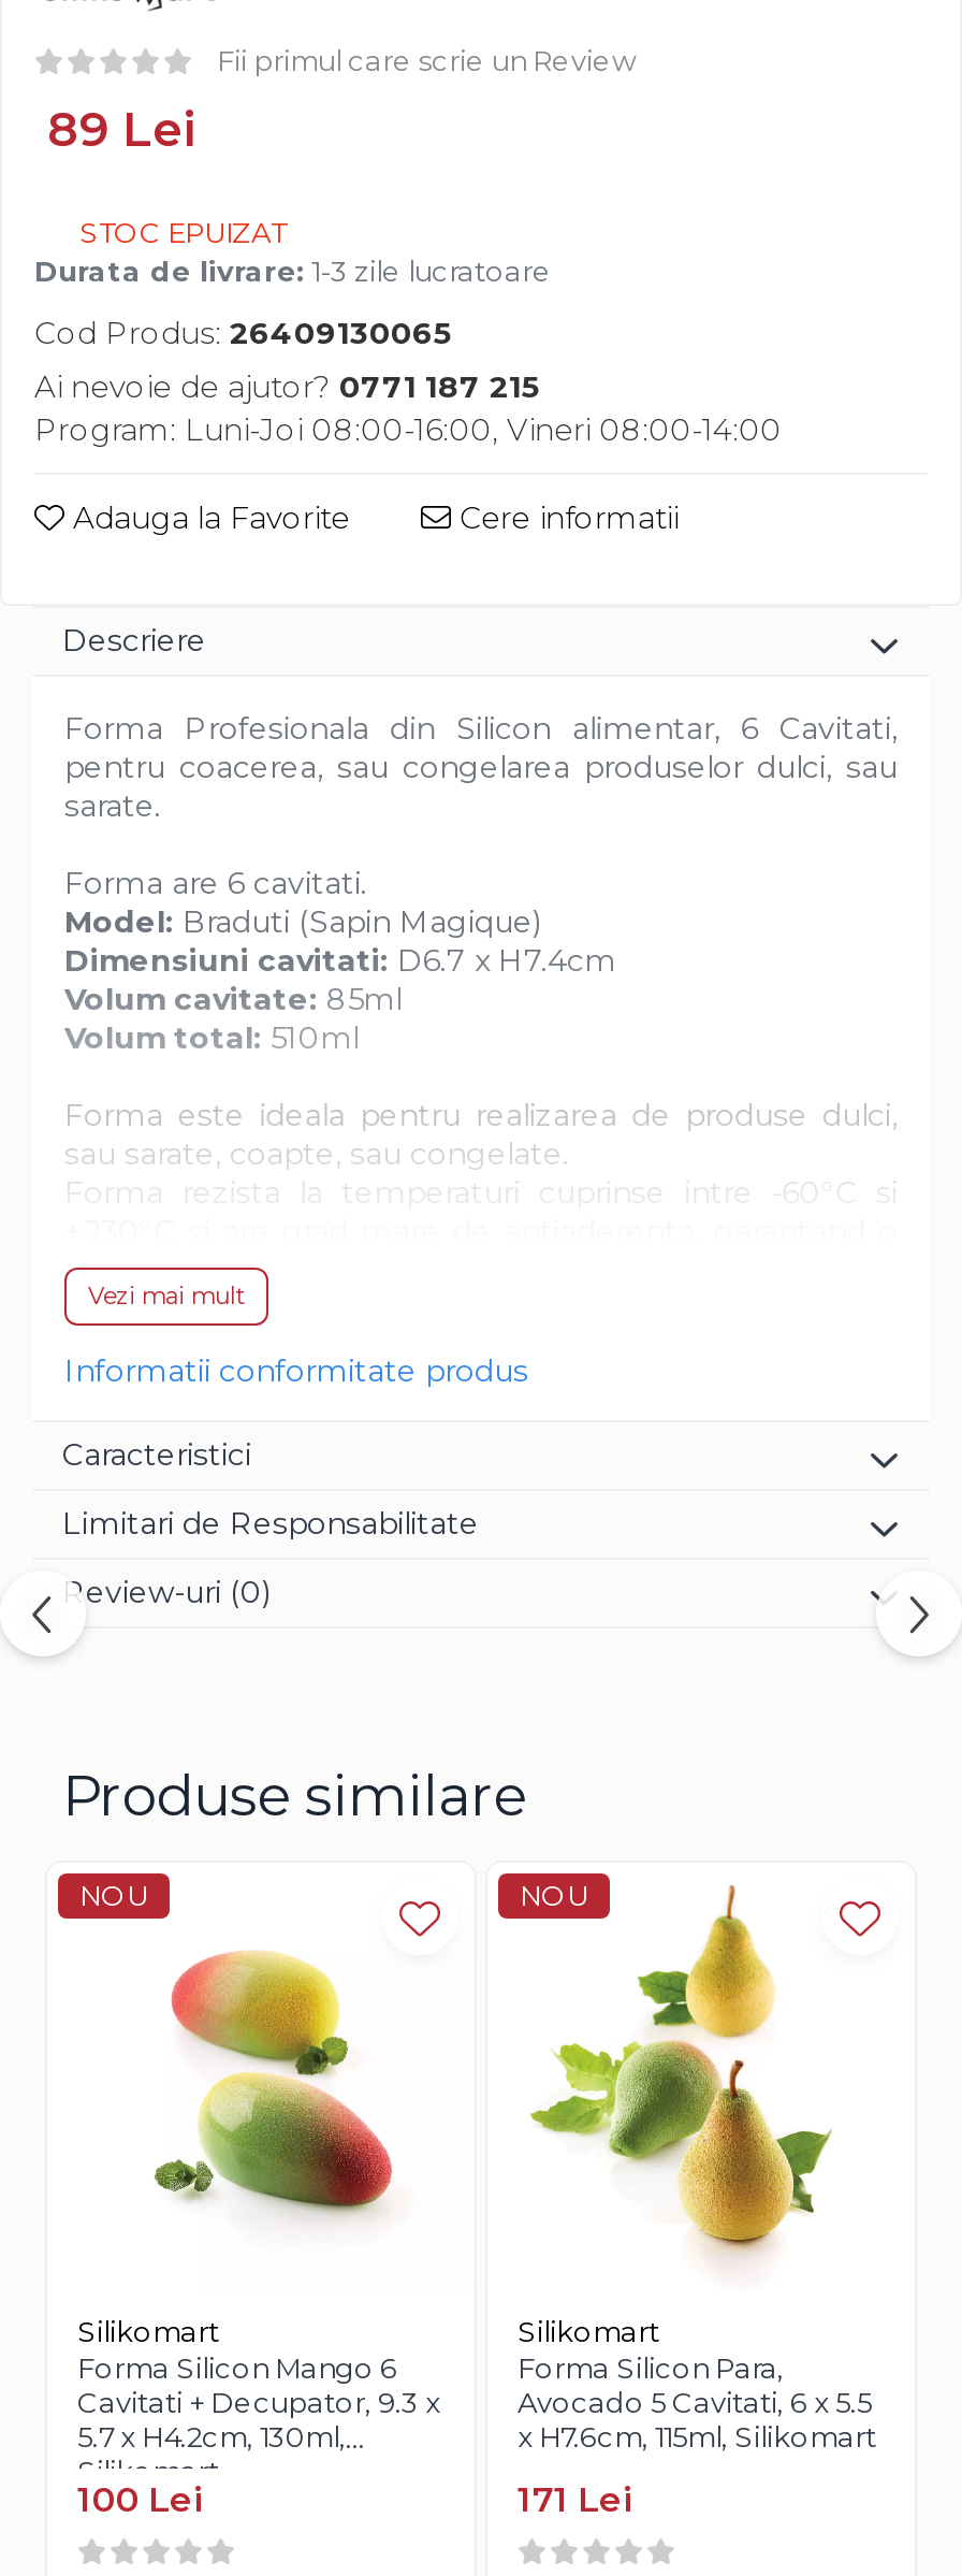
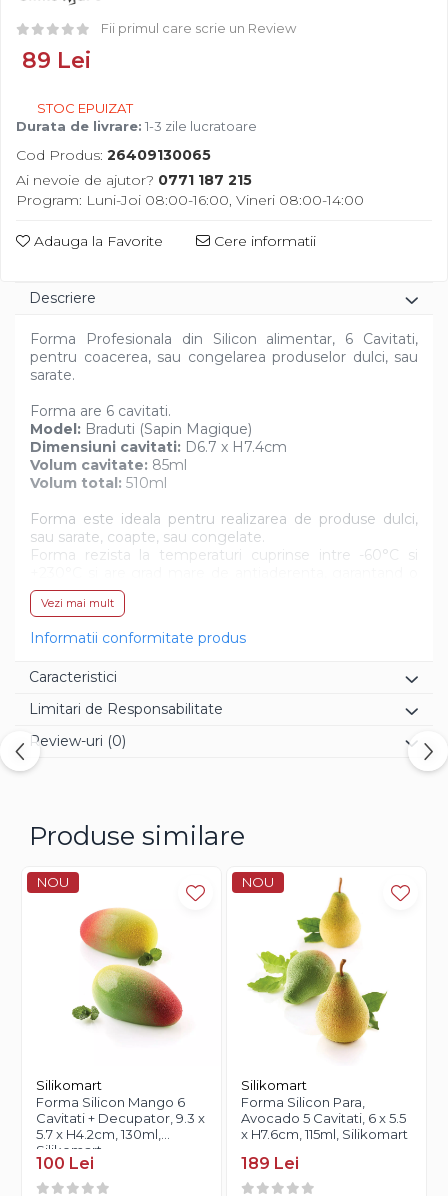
- 171 Lei
+ 189 Lei
